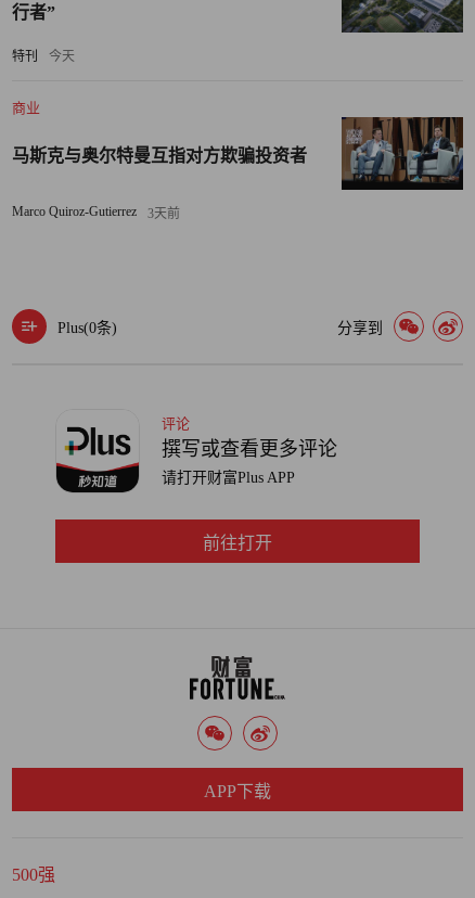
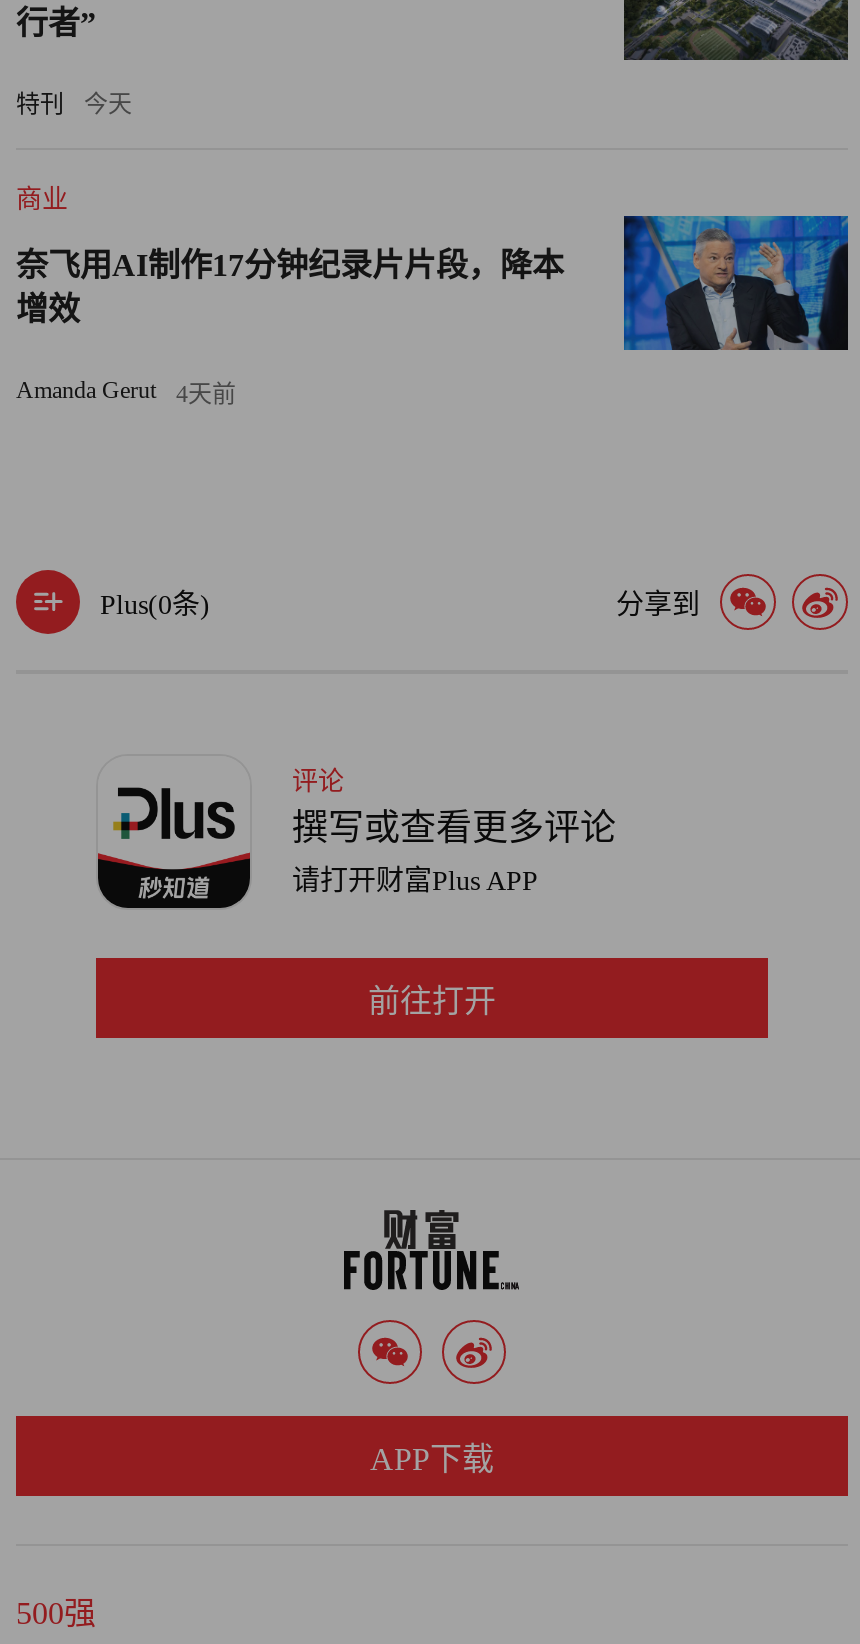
- [image]
- 马斯克与奥尔特曼互指对方欺骗投资者
+ [image]
+ 奈飞用AI制作17分钟纪录片片段，降本
+ 增效

- Marco Quiroz-Gutierrez
- 3天前
+ Amanda Gerut
+ 4天前
